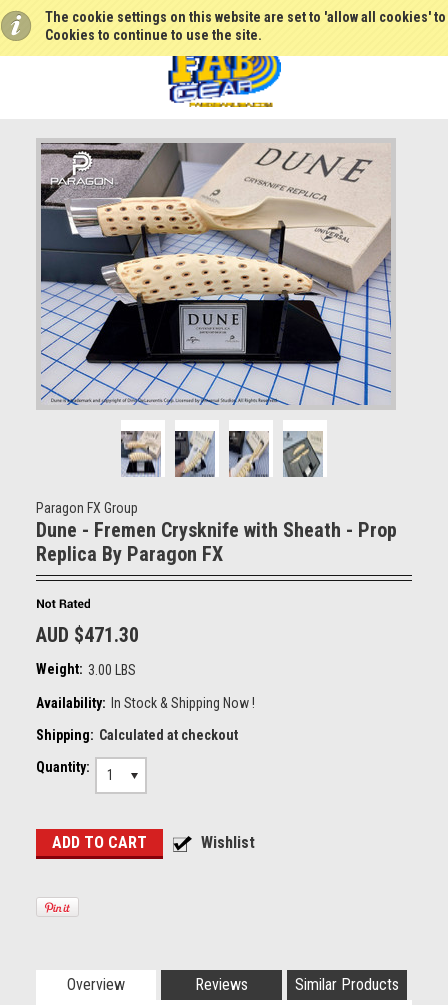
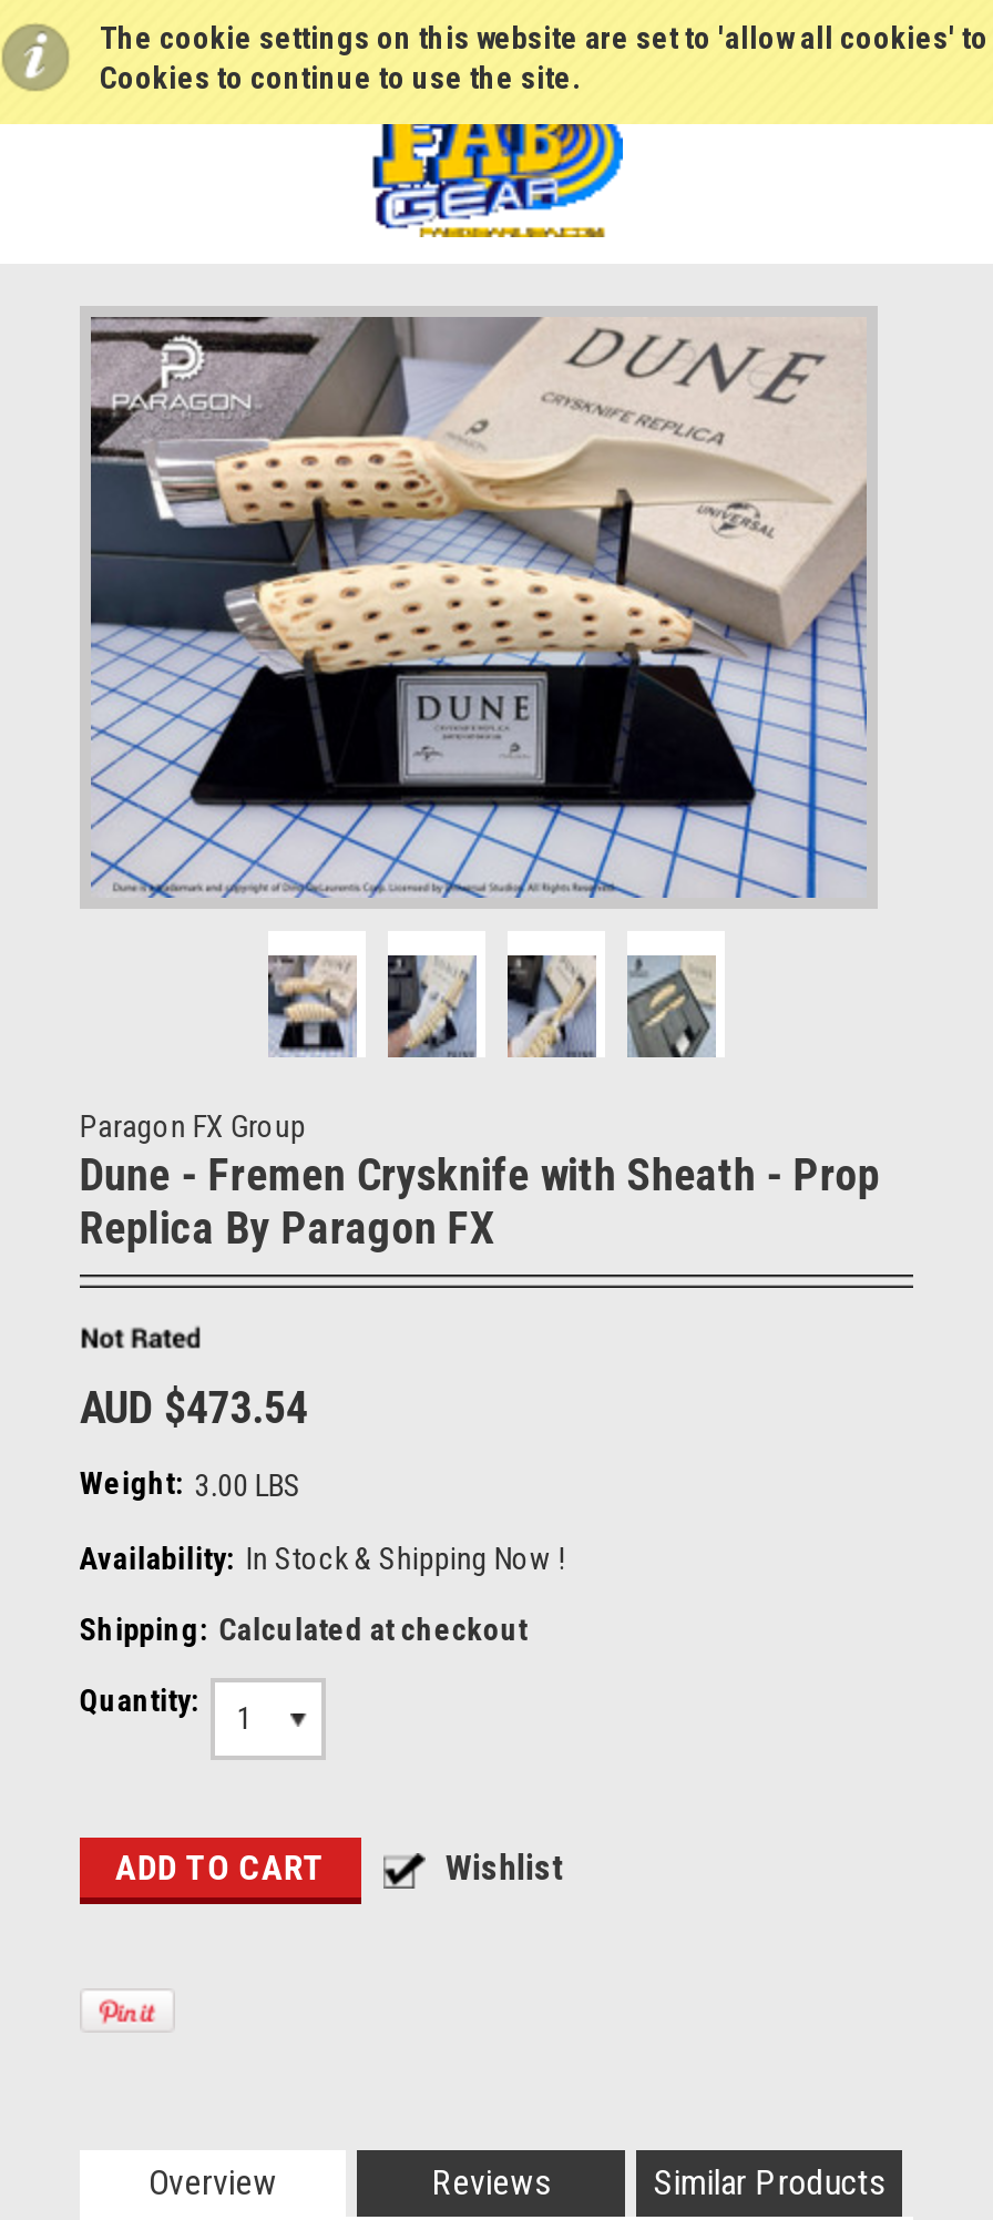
- AUD $471.30
+ AUD $473.54
